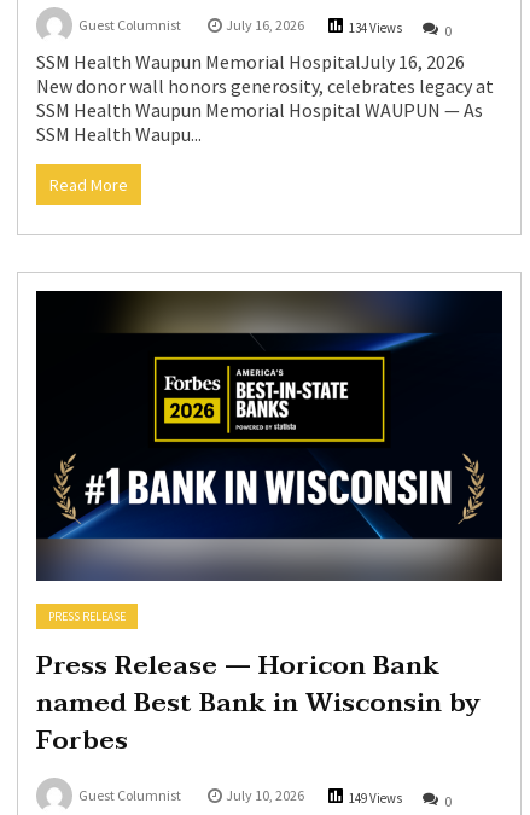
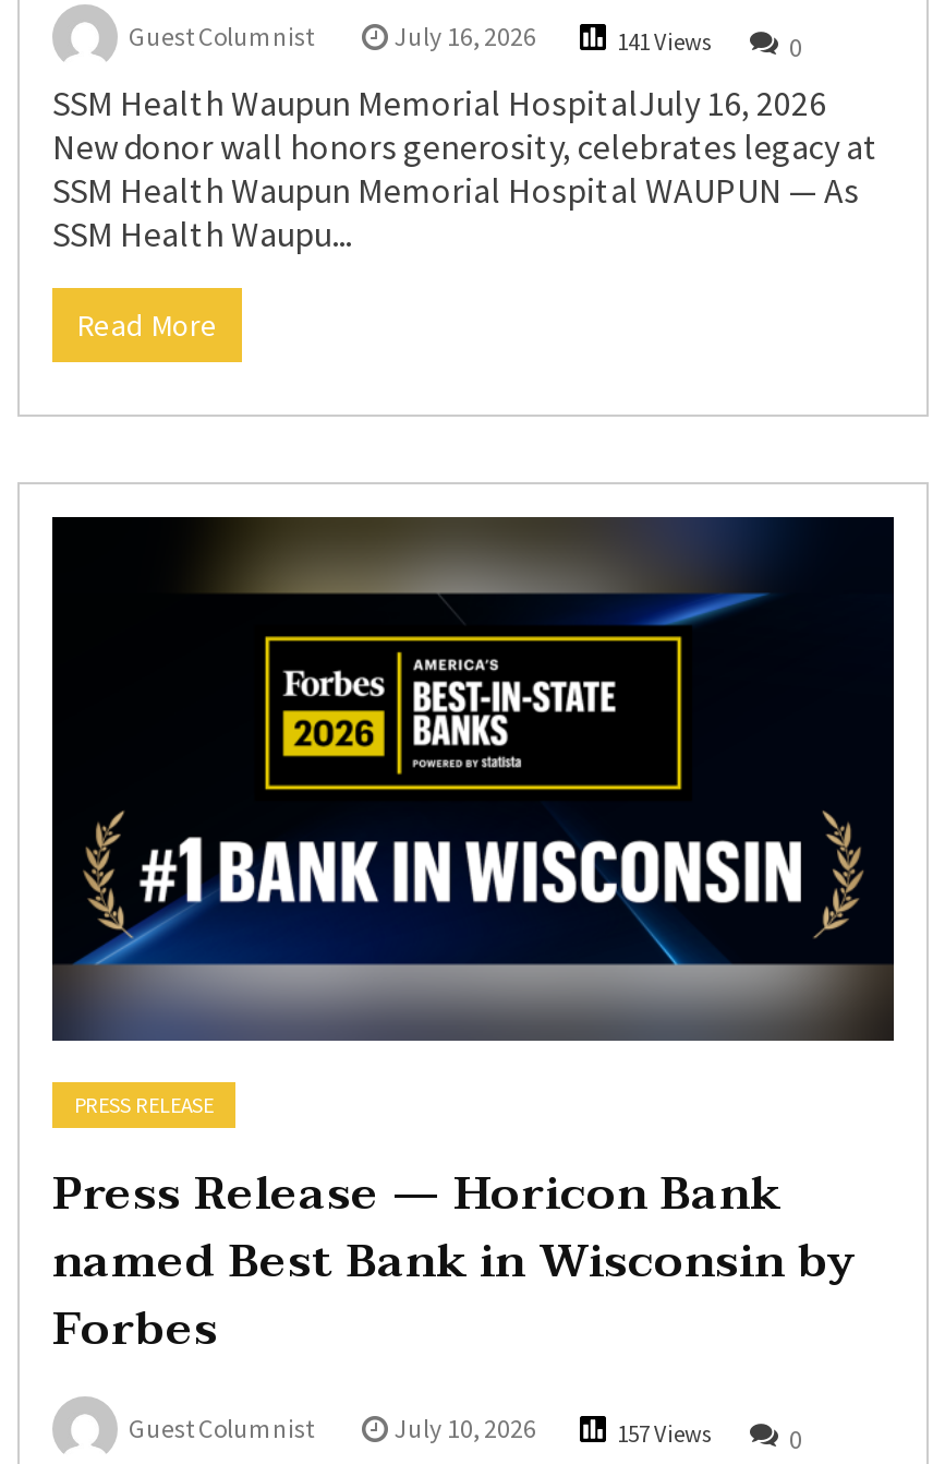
- 134 Views
+ 141 Views

- 149 Views
+ 157 Views
